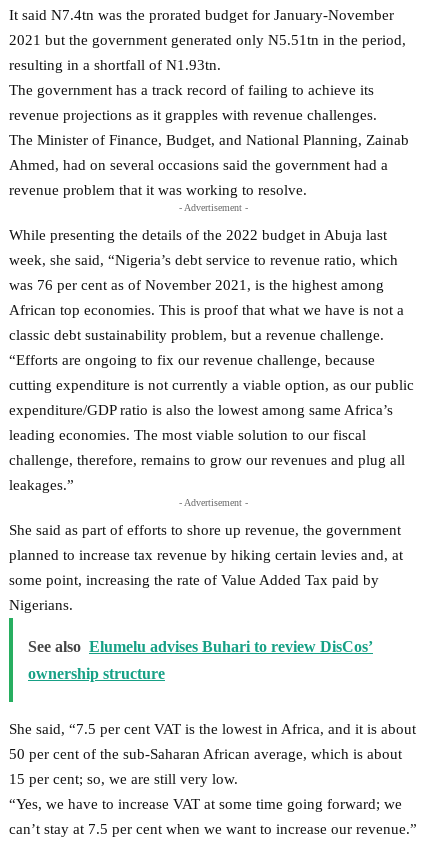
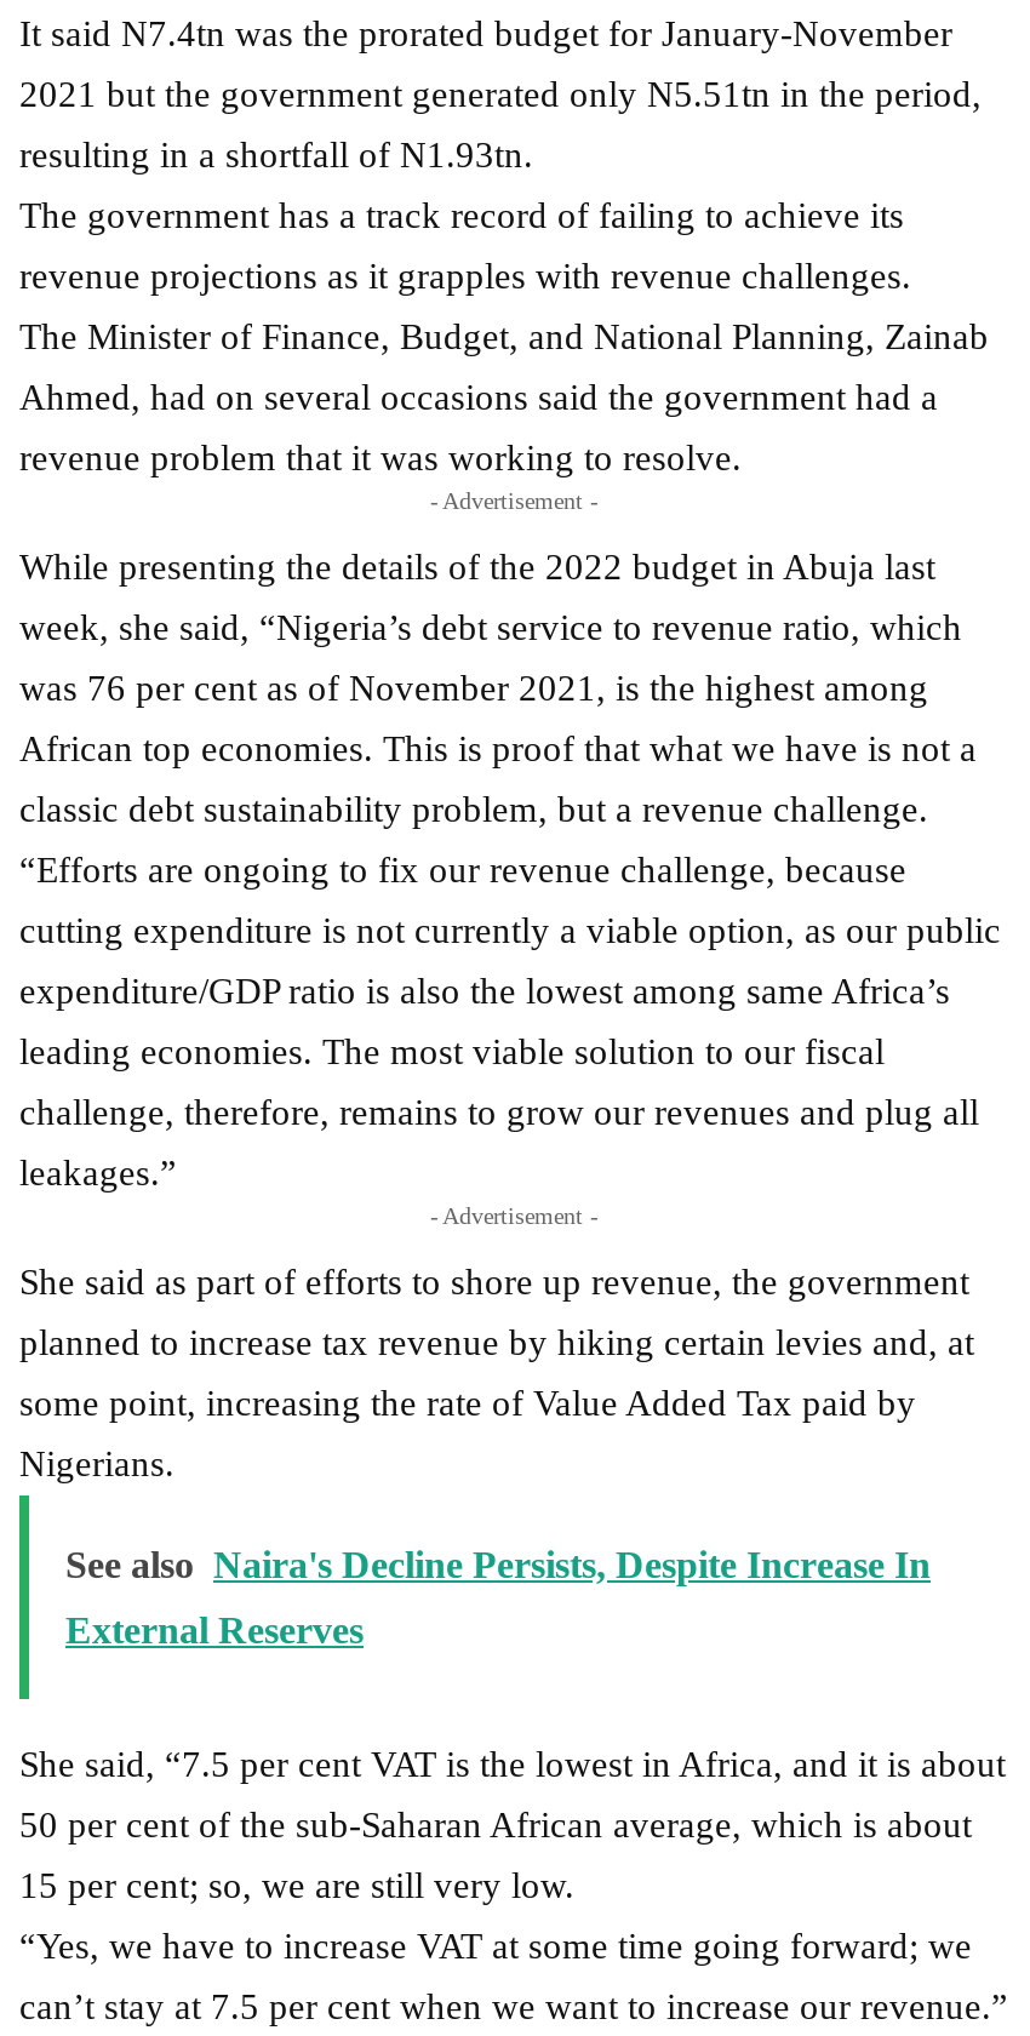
- See also Elumelu advises Buhari to review DisCos’
+ See also Naira's Decline Persists, Despite Increase In

- ownership structure
+ External Reserves
